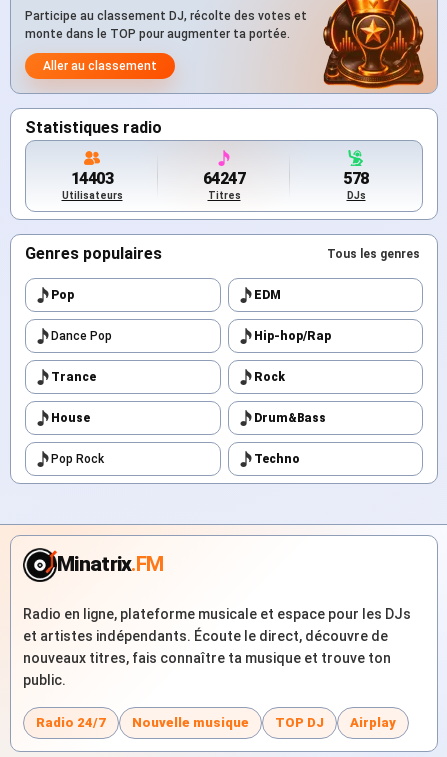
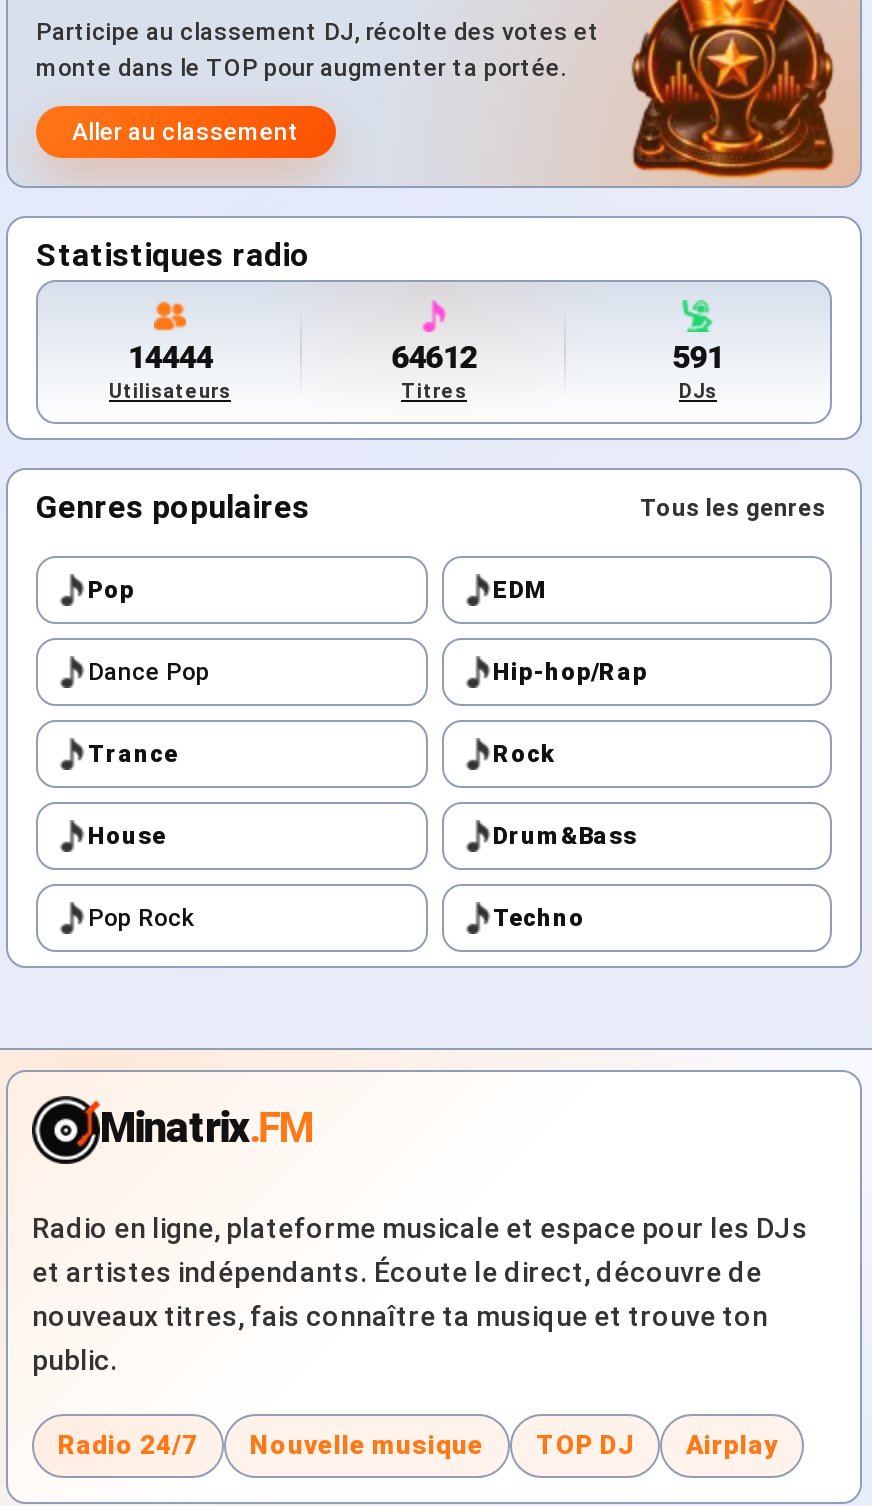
- 14403
+ 14444

- 64247
+ 64612

- 578
+ 591
